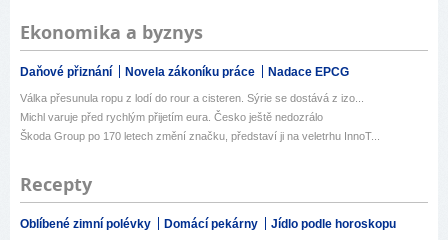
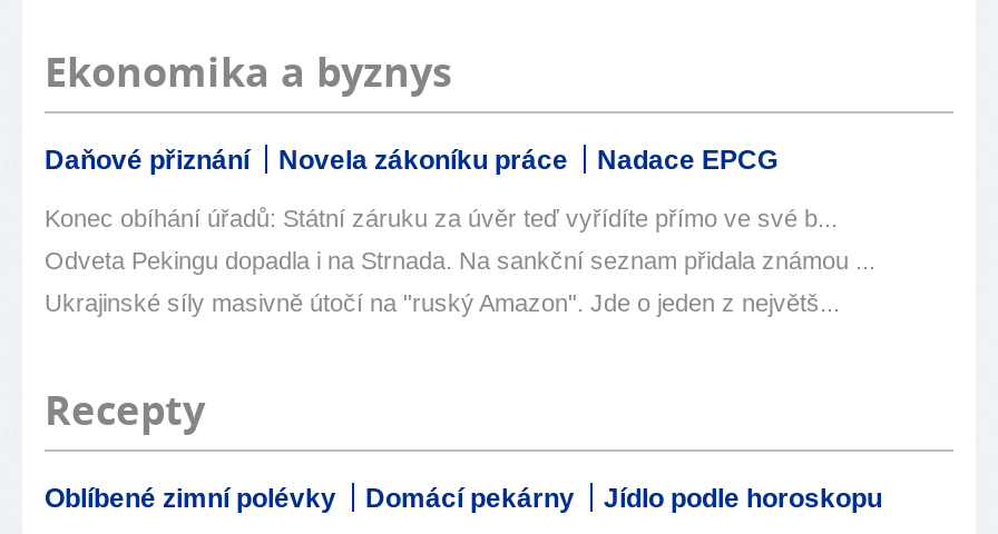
- Válka přesunula ropu z lodí do rour a cisteren. Sýrie se dostává z izo...
+ Konec obíhání úřadů: Státní záruku za úvěr teď vyřídíte přímo ve své b...

- Michl varuje před rychlým přijetím eura. Česko ještě nedozrálo
+ Odveta Pekingu dopadla i na Strnada. Na sankční seznam přidala známou ...

- Škoda Group po 170 letech změní značku, představí ji na veletrhu InnoT...
+ Ukrajinské síly masivně útočí na "ruský Amazon". Jde o jeden z největš...
